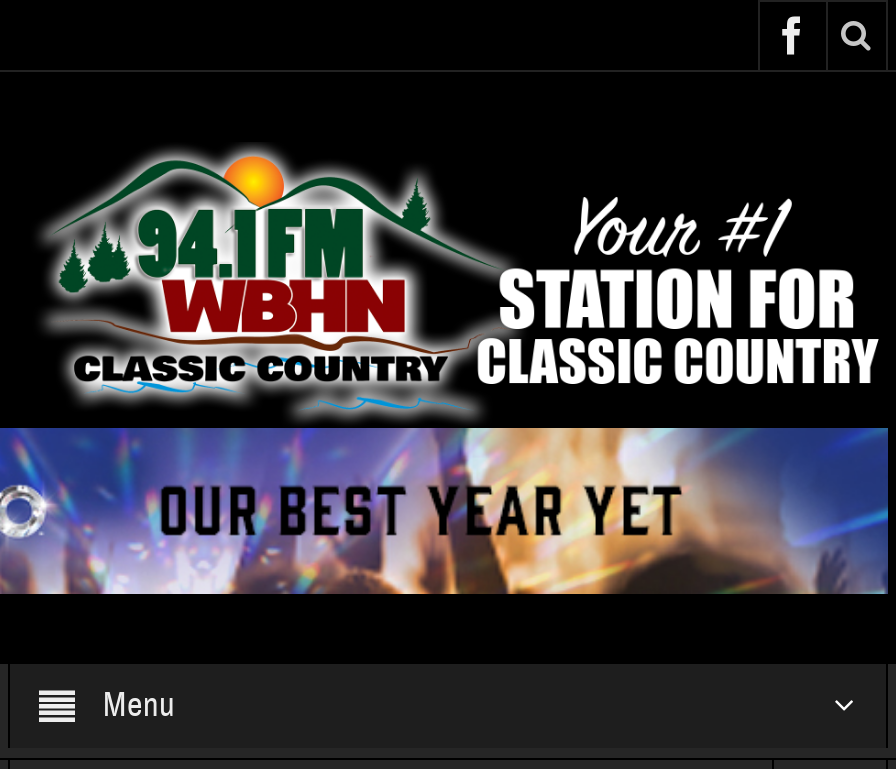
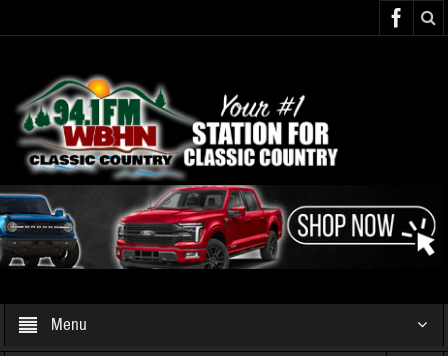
- [image]
+ [image]
